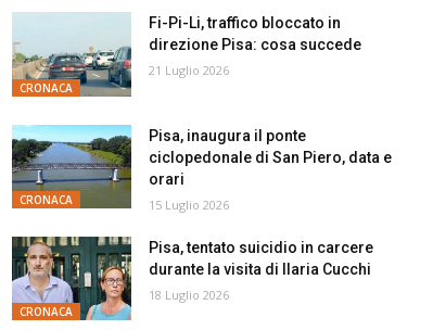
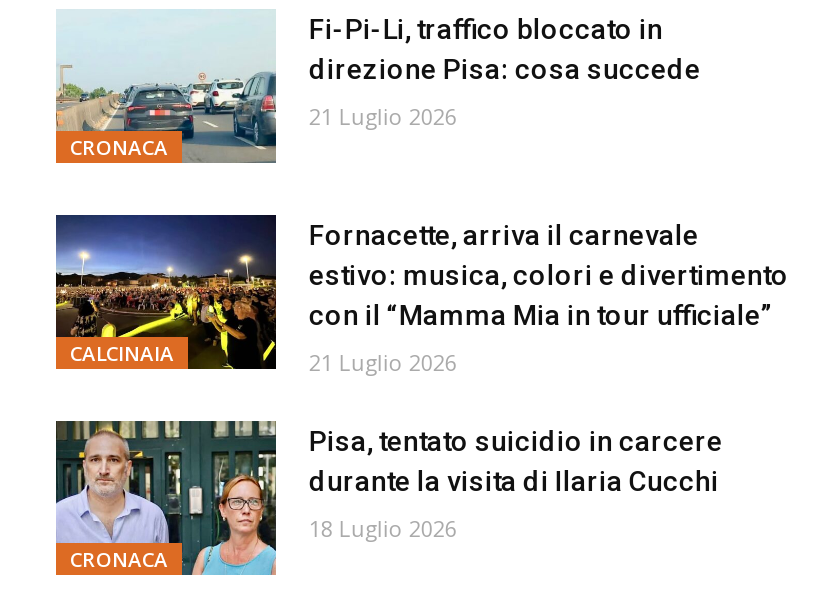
- [image]
- CRONACA
+ [image]
+ CALCINAIA

- Pisa, inaugura il ponte
- ciclopedonale di San Piero, data e
- orari
+ Fornacette, arriva il carnevale
+ estivo: musica, colori e divertimento
+ con il “Mamma Mia in tour ufficiale”

- 15 Luglio 2026
+ 21 Luglio 2026
